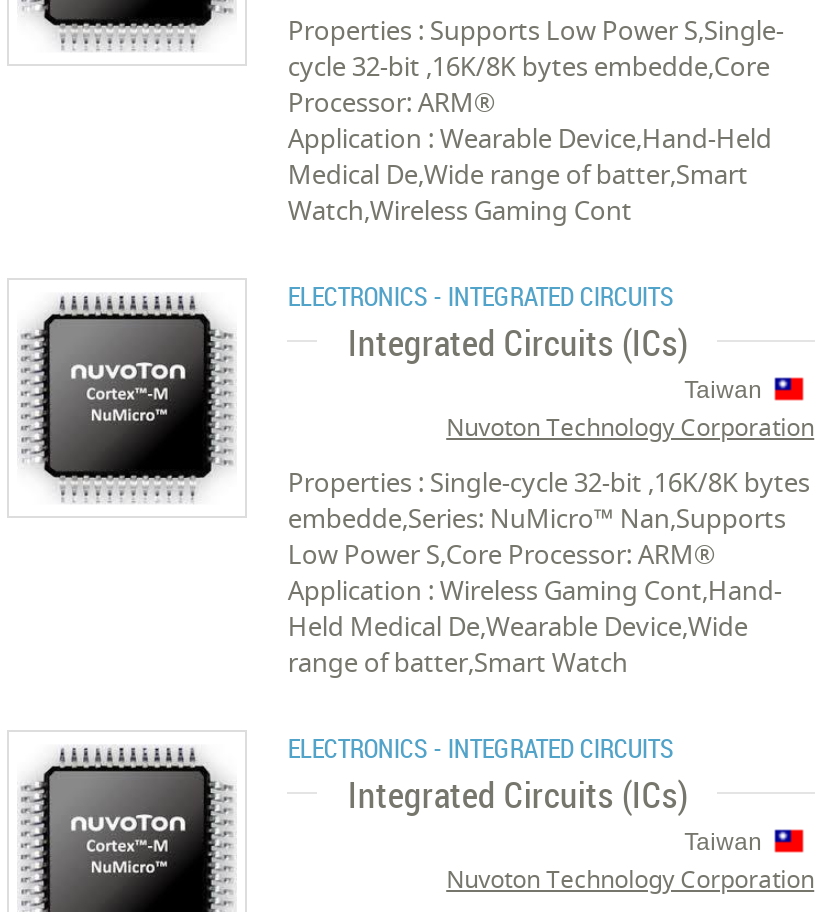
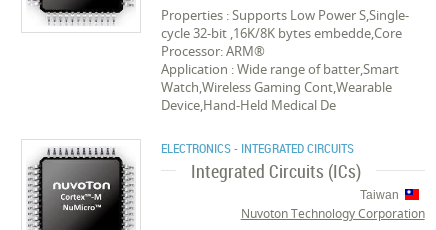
- Application : Wearable Device,Hand-Held
- Medical De,Wide range of batter,Smart
- Watch,Wireless Gaming Cont
- ELECTRONICS - INTEGRATED CIRCUITS
- Integrated Circuits (ICs)
- Taiwan
- Nuvoton Technology Corporation
- Properties : Single-cycle 32-bit ,16K/8K bytes
- embedde,Series: NuMicro™ Nan,Supports
- Low Power S,Core Processor: ARM®
- Application : Wireless Gaming Cont,Hand-
- Held Medical De,Wearable Device,Wide
- range of batter,Smart Watch
+ Application : Wide range of batter,Smart
+ Watch,Wireless Gaming Cont,Wearable
+ Device,Hand-Held Medical De
